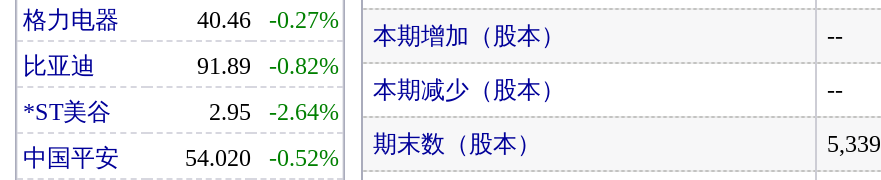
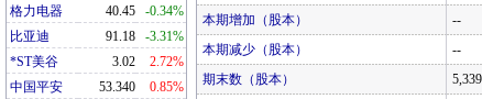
- 40.46
+ 40.45

- -0.27%
+ -0.34%

- 91.89
+ 91.18

- -0.82%
+ -3.31%

- 2.95
+ 3.02

- -2.64%
+ 2.72%

- 54.020
+ 53.340

- -0.52%
+ 0.85%
